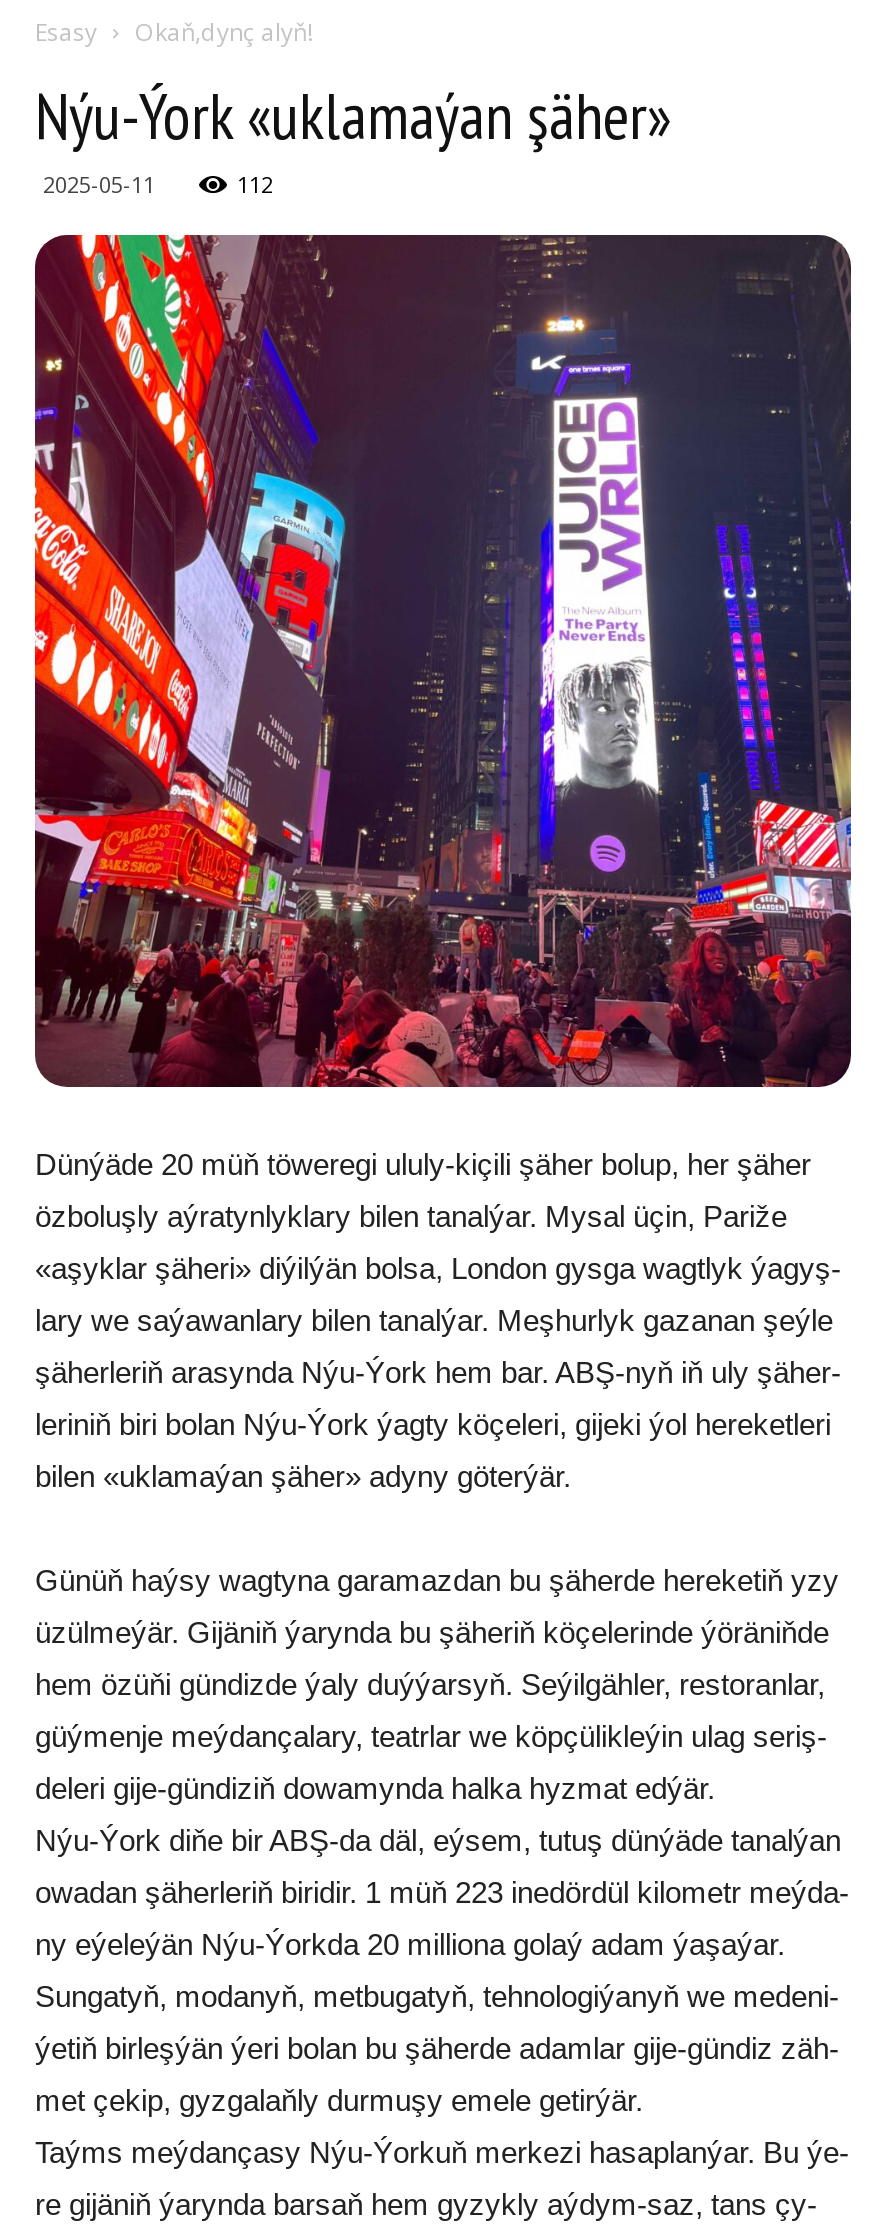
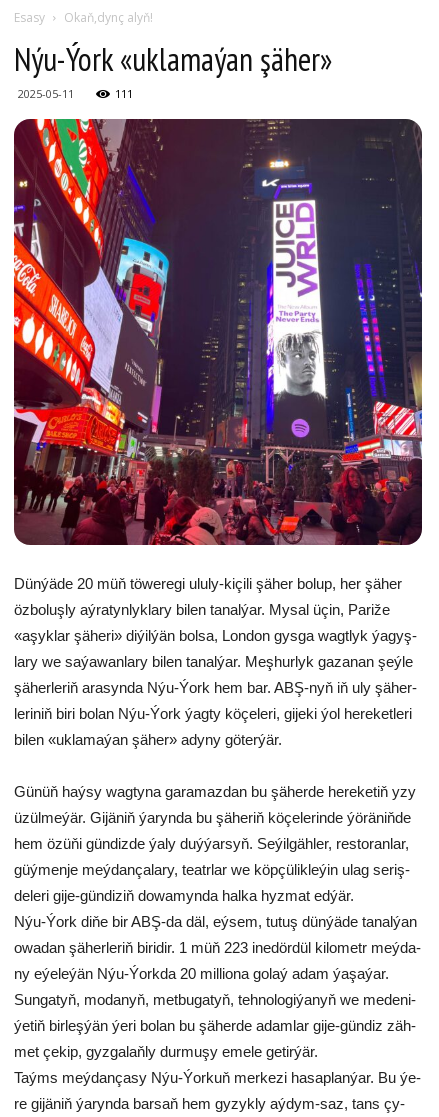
- 112
+ 111
